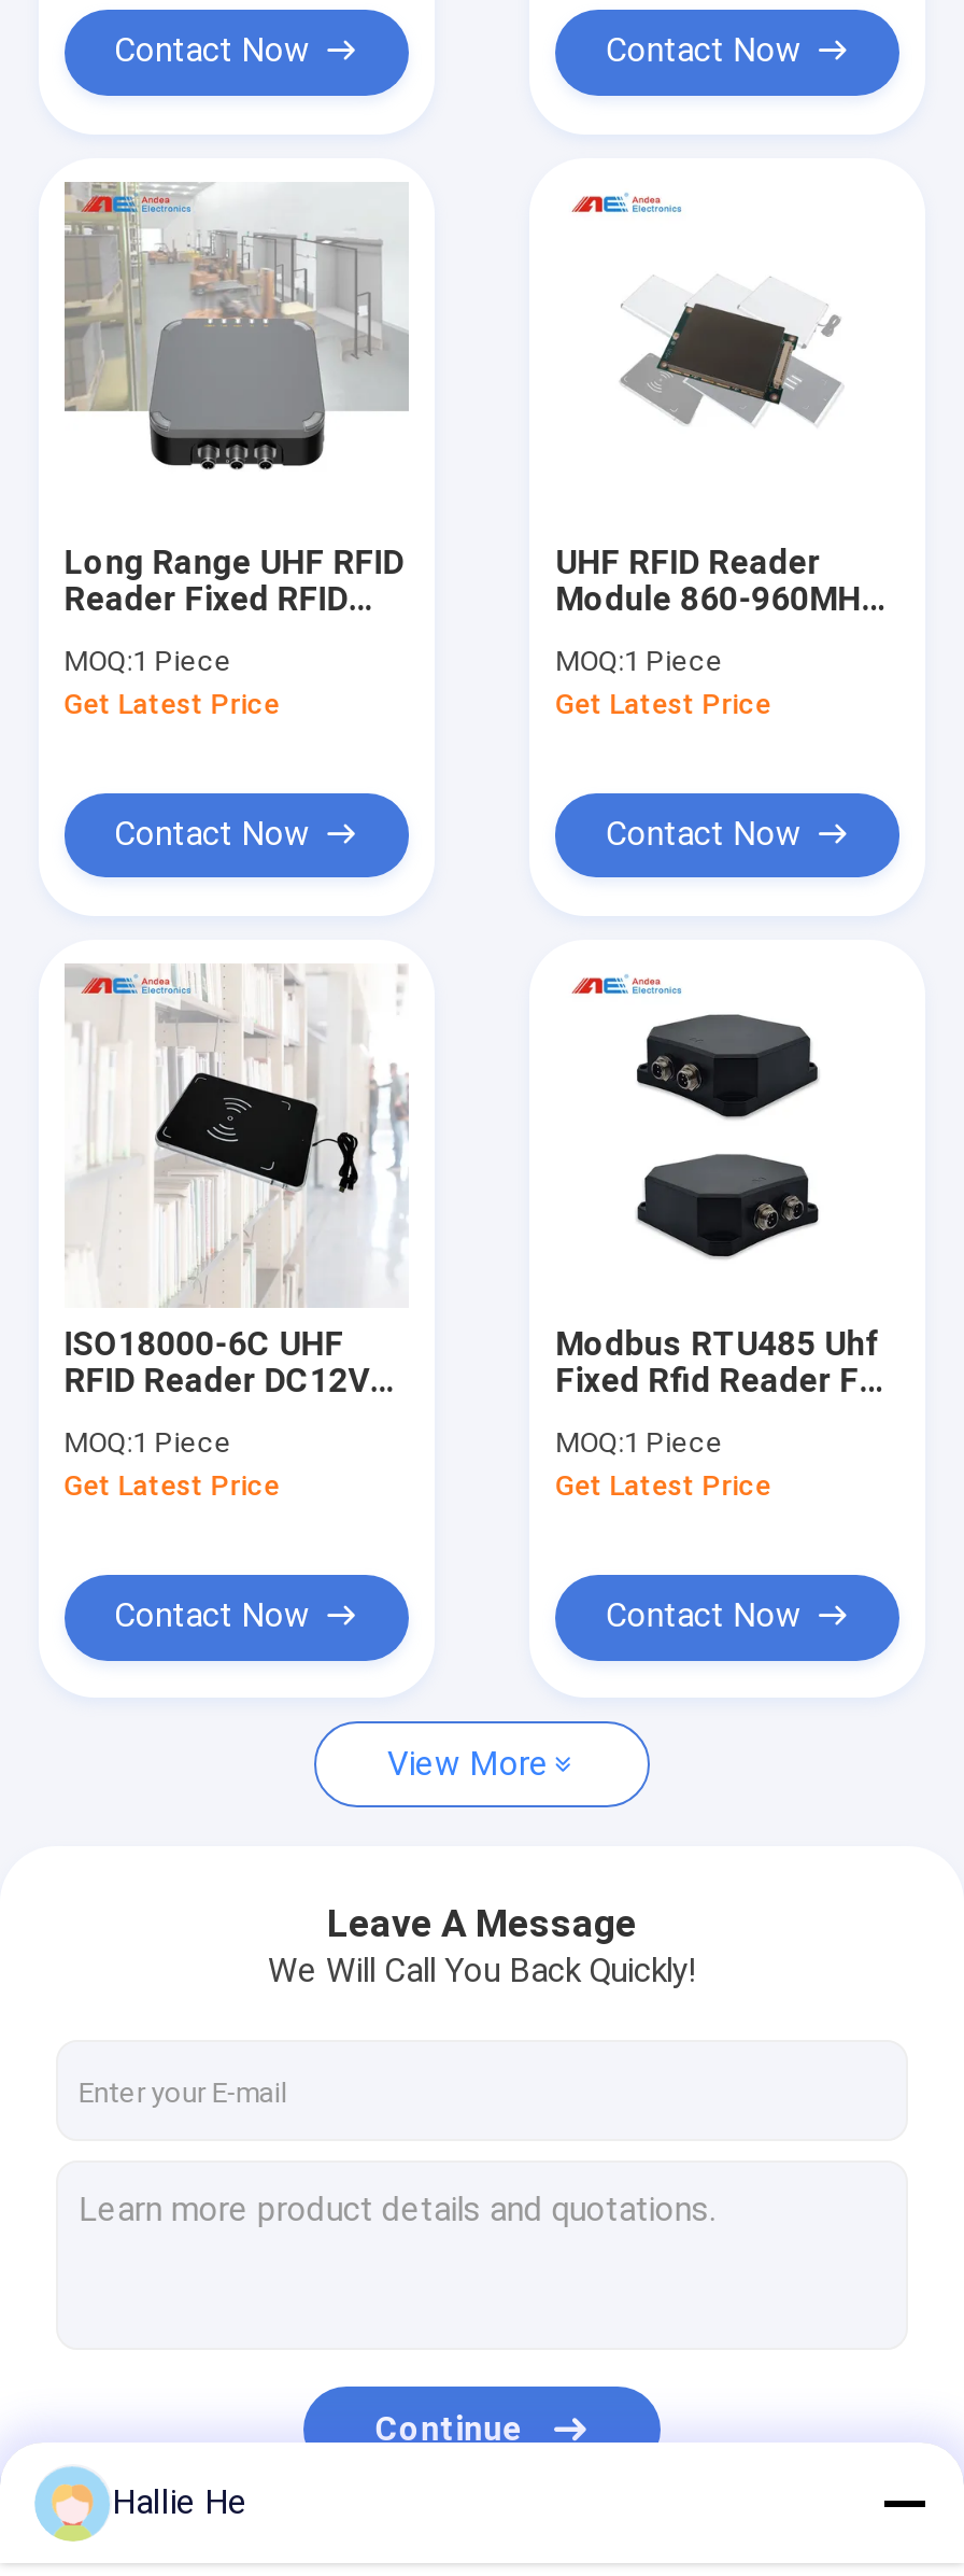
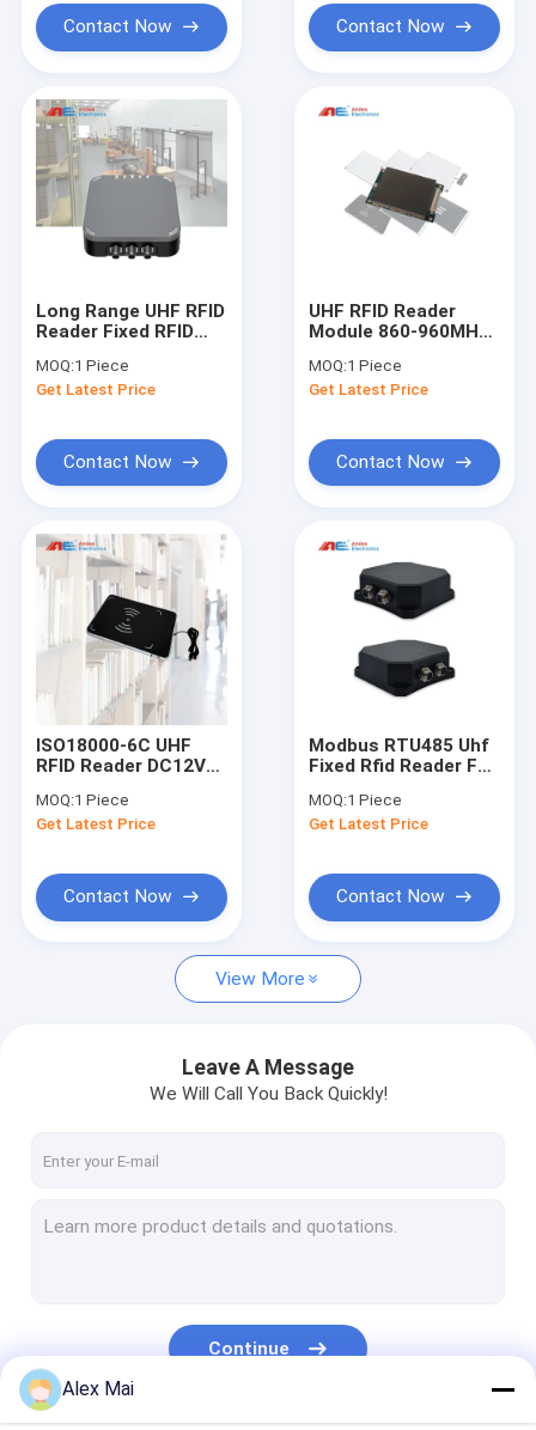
- Hallie He
+ Alex Mai
